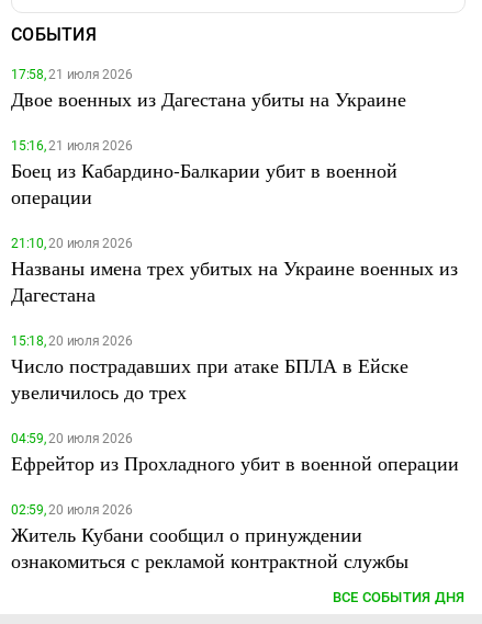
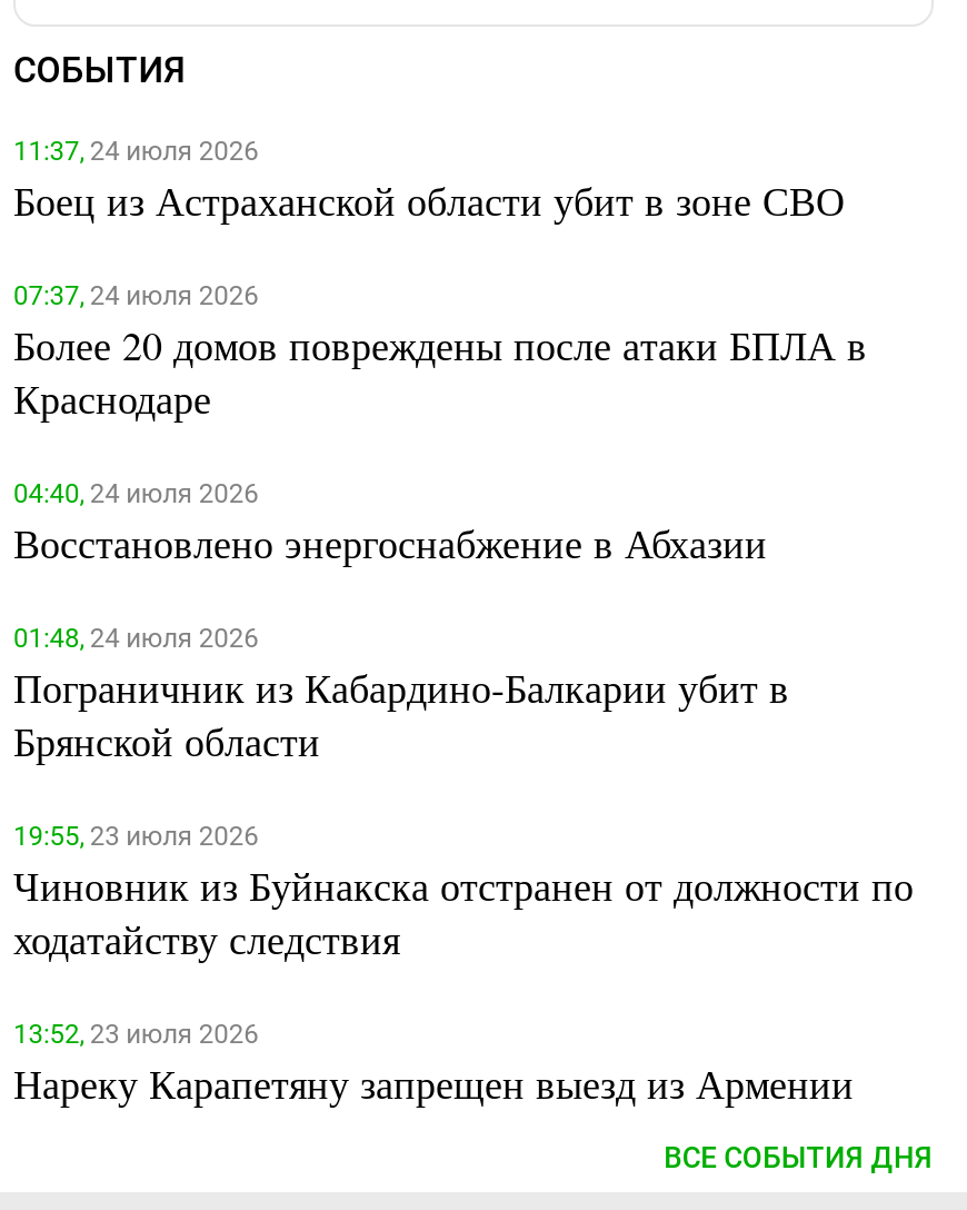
- 17:58, 21 июля 2026
- Двое военных из Дагестана убиты на Украине
+ 11:37, 24 июля 2026
+ Боец из Астраханской области убит в зоне СВО

- 15:16, 21 июля 2026
- Боец из Кабардино-Балкарии убит в военной
- операции
+ 07:37, 24 июля 2026
+ Более 20 домов повреждены после атаки БПЛА в
+ Краснодаре

- 21:10, 20 июля 2026
- Названы имена трех убитых на Украине военных из
- Дагестана
+ 04:40, 24 июля 2026
+ Восстановлено энергоснабжение в Абхазии

- 15:18, 20 июля 2026
- Число пострадавших при атаке БПЛА в Ейске
- увеличилось до трех
+ 01:48, 24 июля 2026
+ Пограничник из Кабардино-Балкарии убит в
+ Брянской области

- 04:59, 20 июля 2026
- Ефрейтор из Прохладного убит в военной операции
+ 19:55, 23 июля 2026
+ Чиновник из Буйнакска отстранен от должности по
+ ходатайству следствия

- 02:59, 20 июля 2026
- Житель Кубани сообщил о принуждении
- ознакомиться с рекламой контрактной службы
+ 13:52, 23 июля 2026
+ Нареку Карапетяну запрещен выезд из Армении
